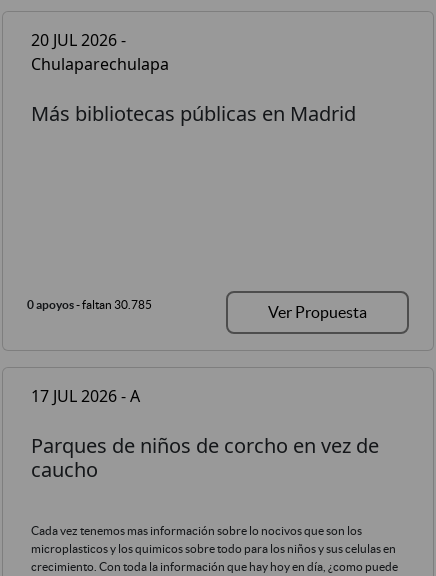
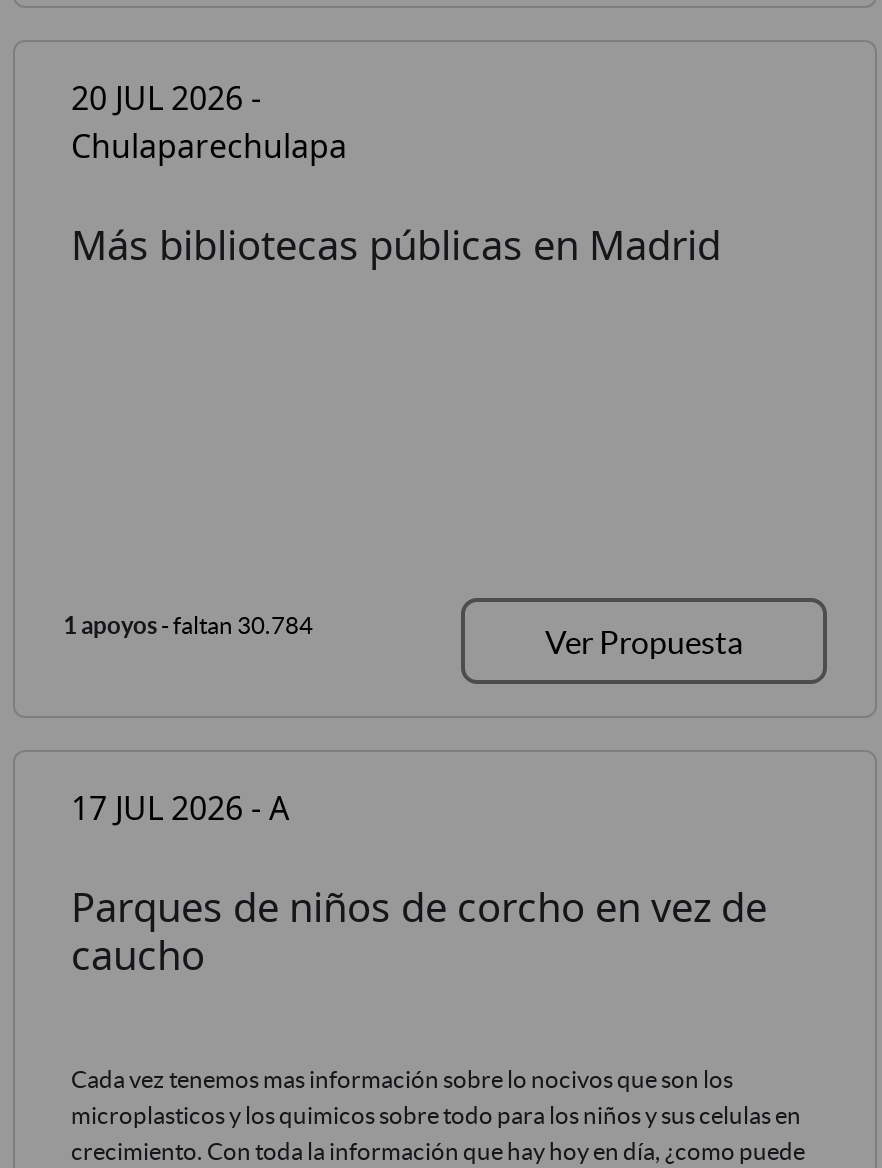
- 0 apoyos - faltan 30.785
+ 1 apoyos - faltan 30.784
